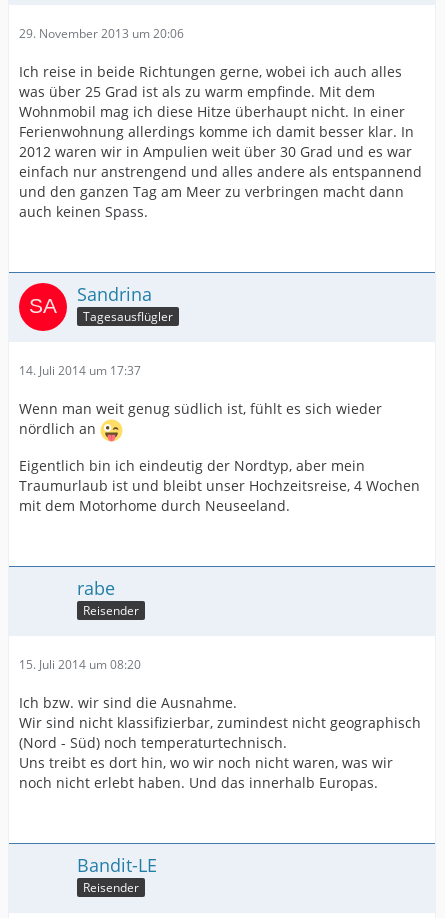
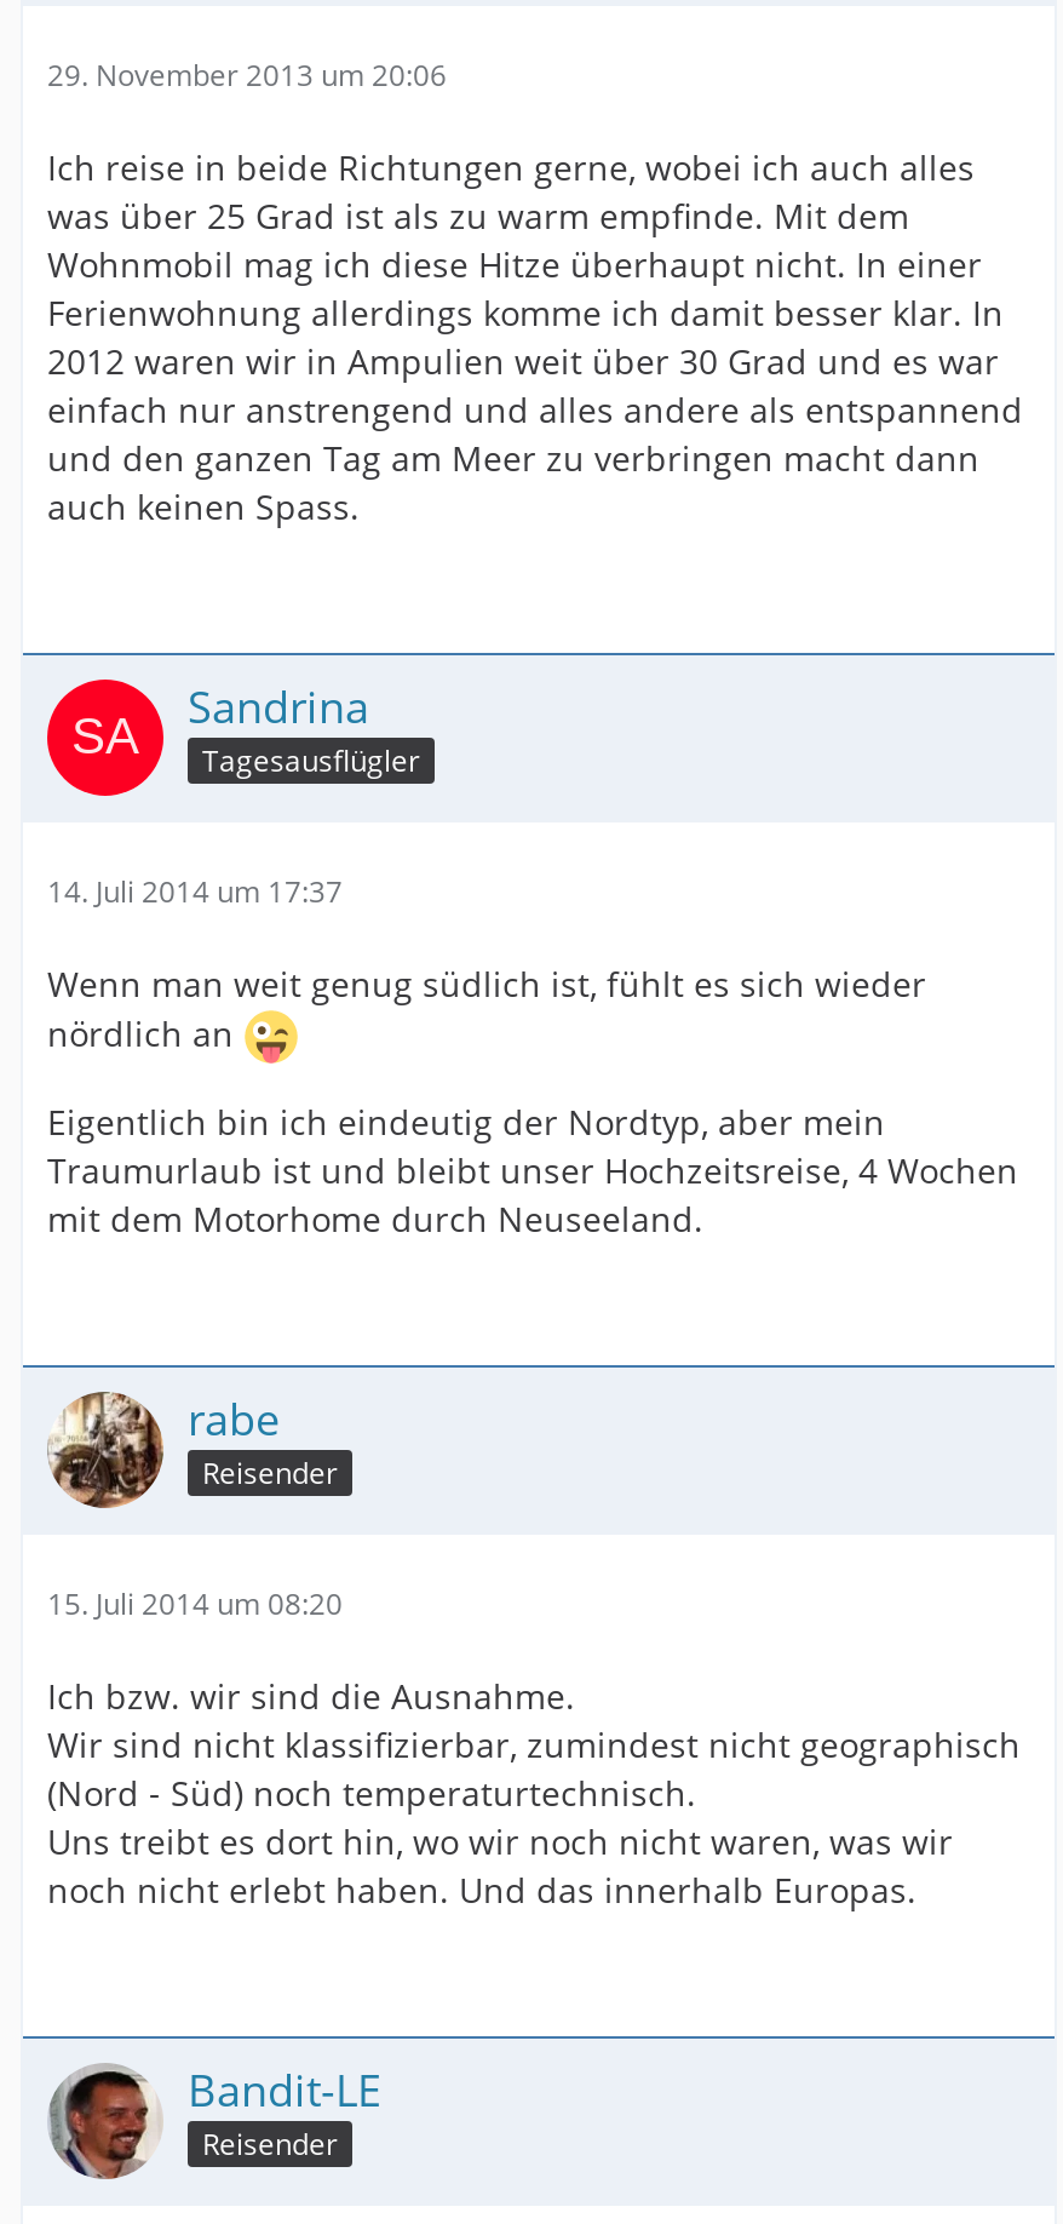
+ [image]

+ [image]
